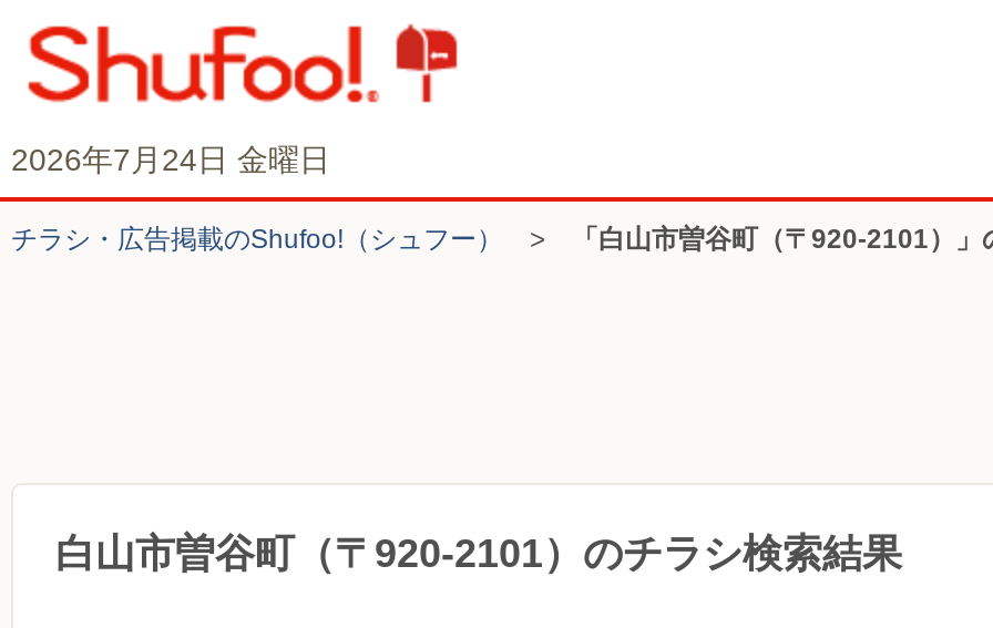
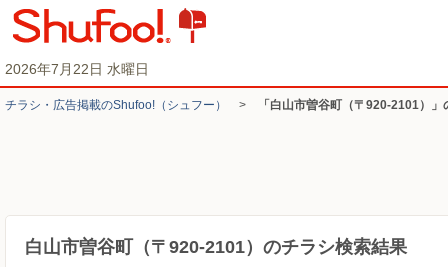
- 2026年7月24日 金曜日
+ 2026年7月22日 水曜日
